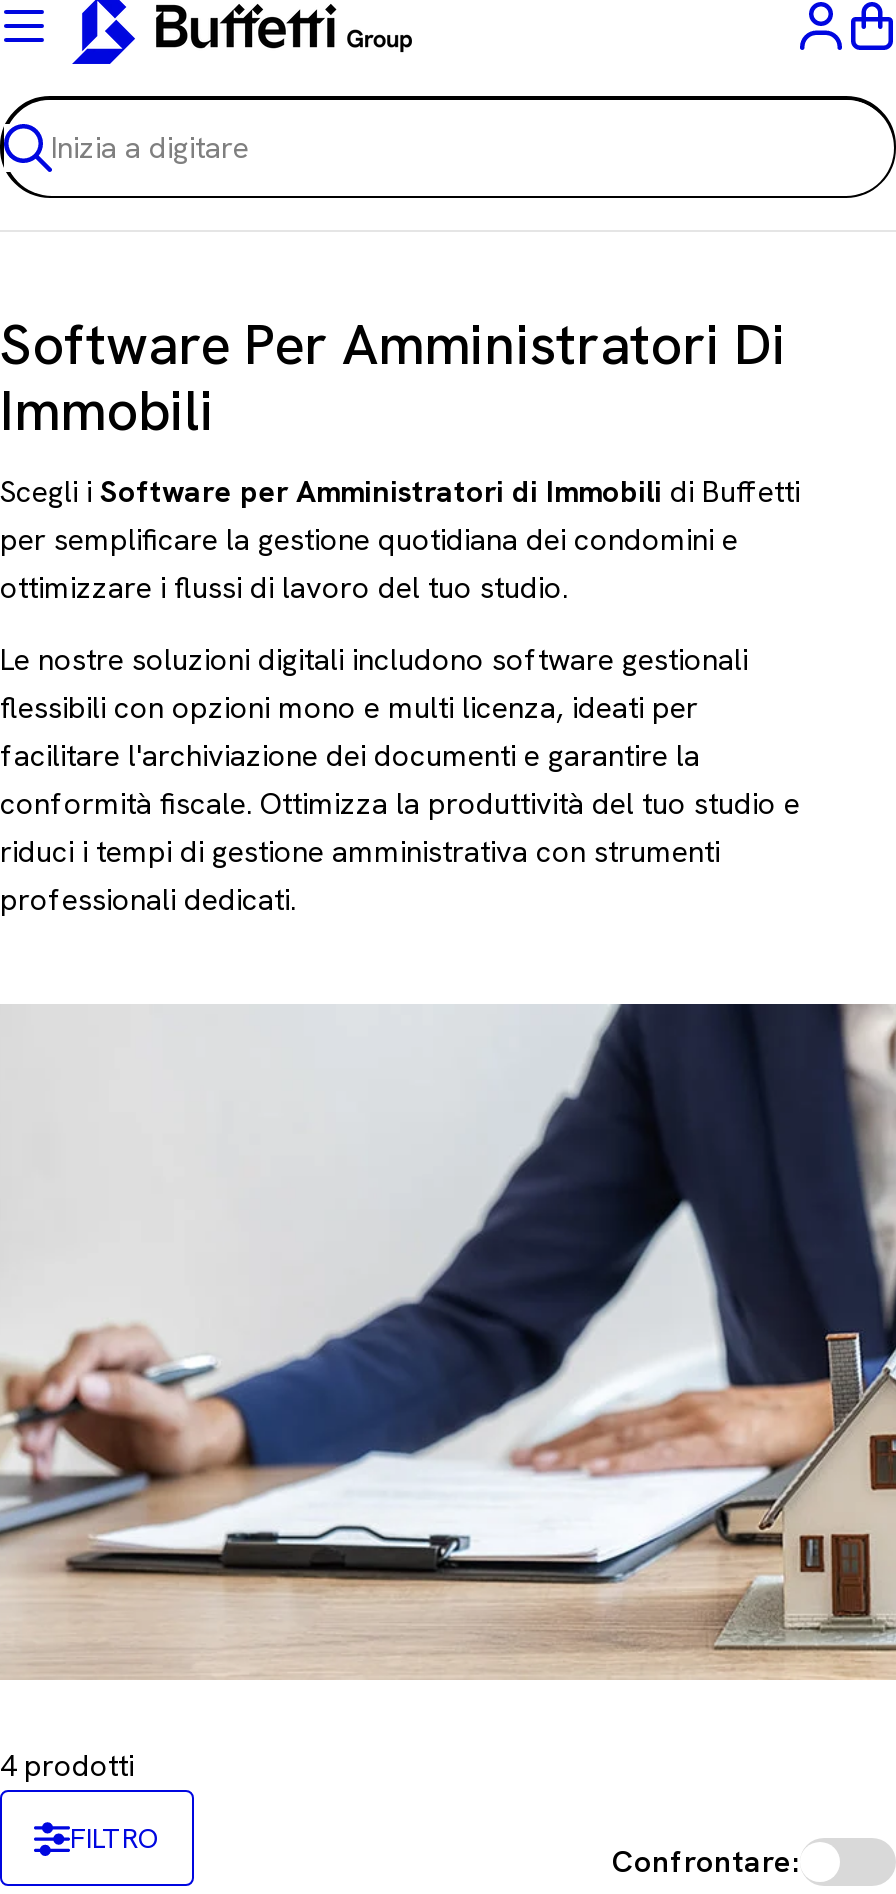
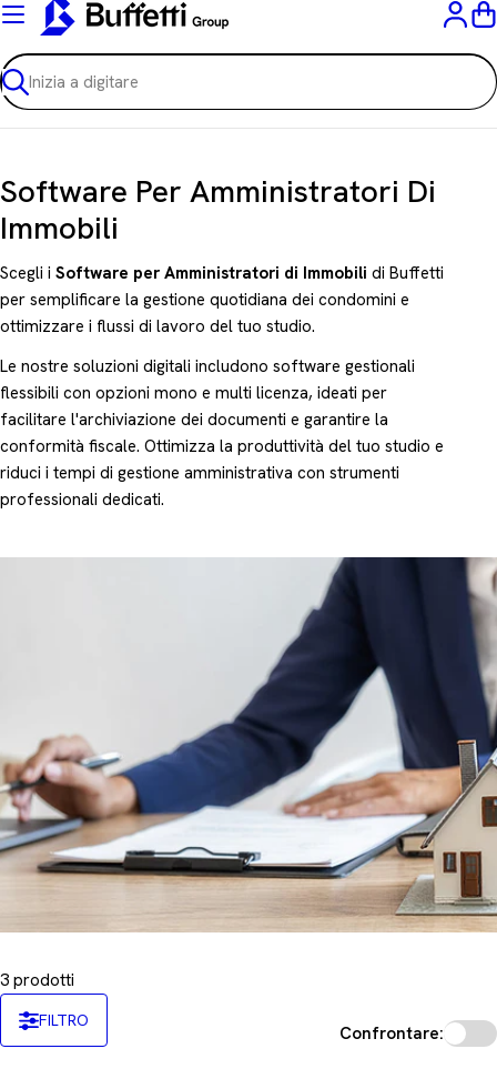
- 4 prodotti
+ 3 prodotti
